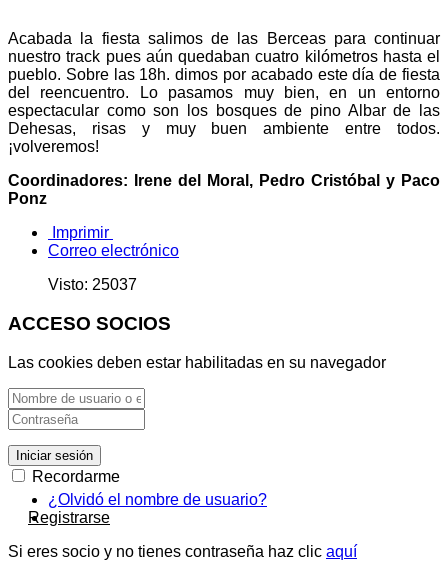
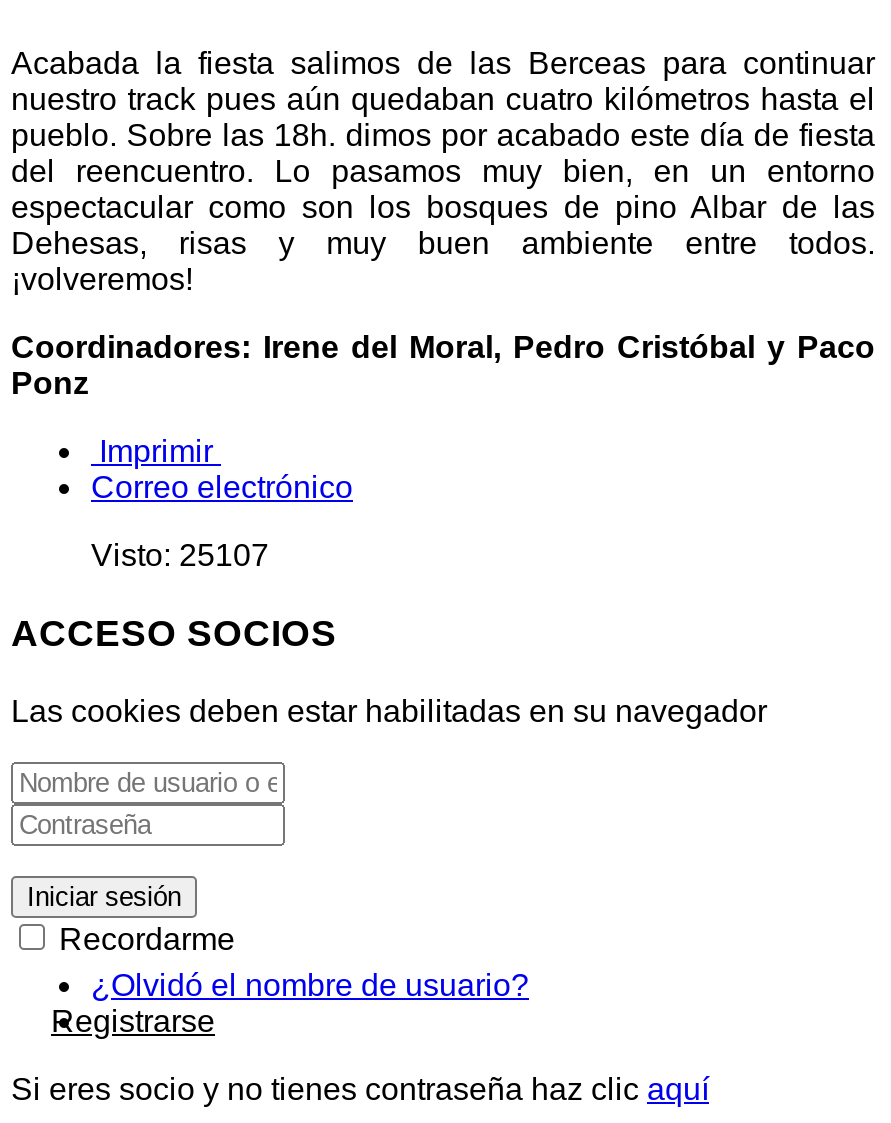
- Visto: 25037
+ Visto: 25107
